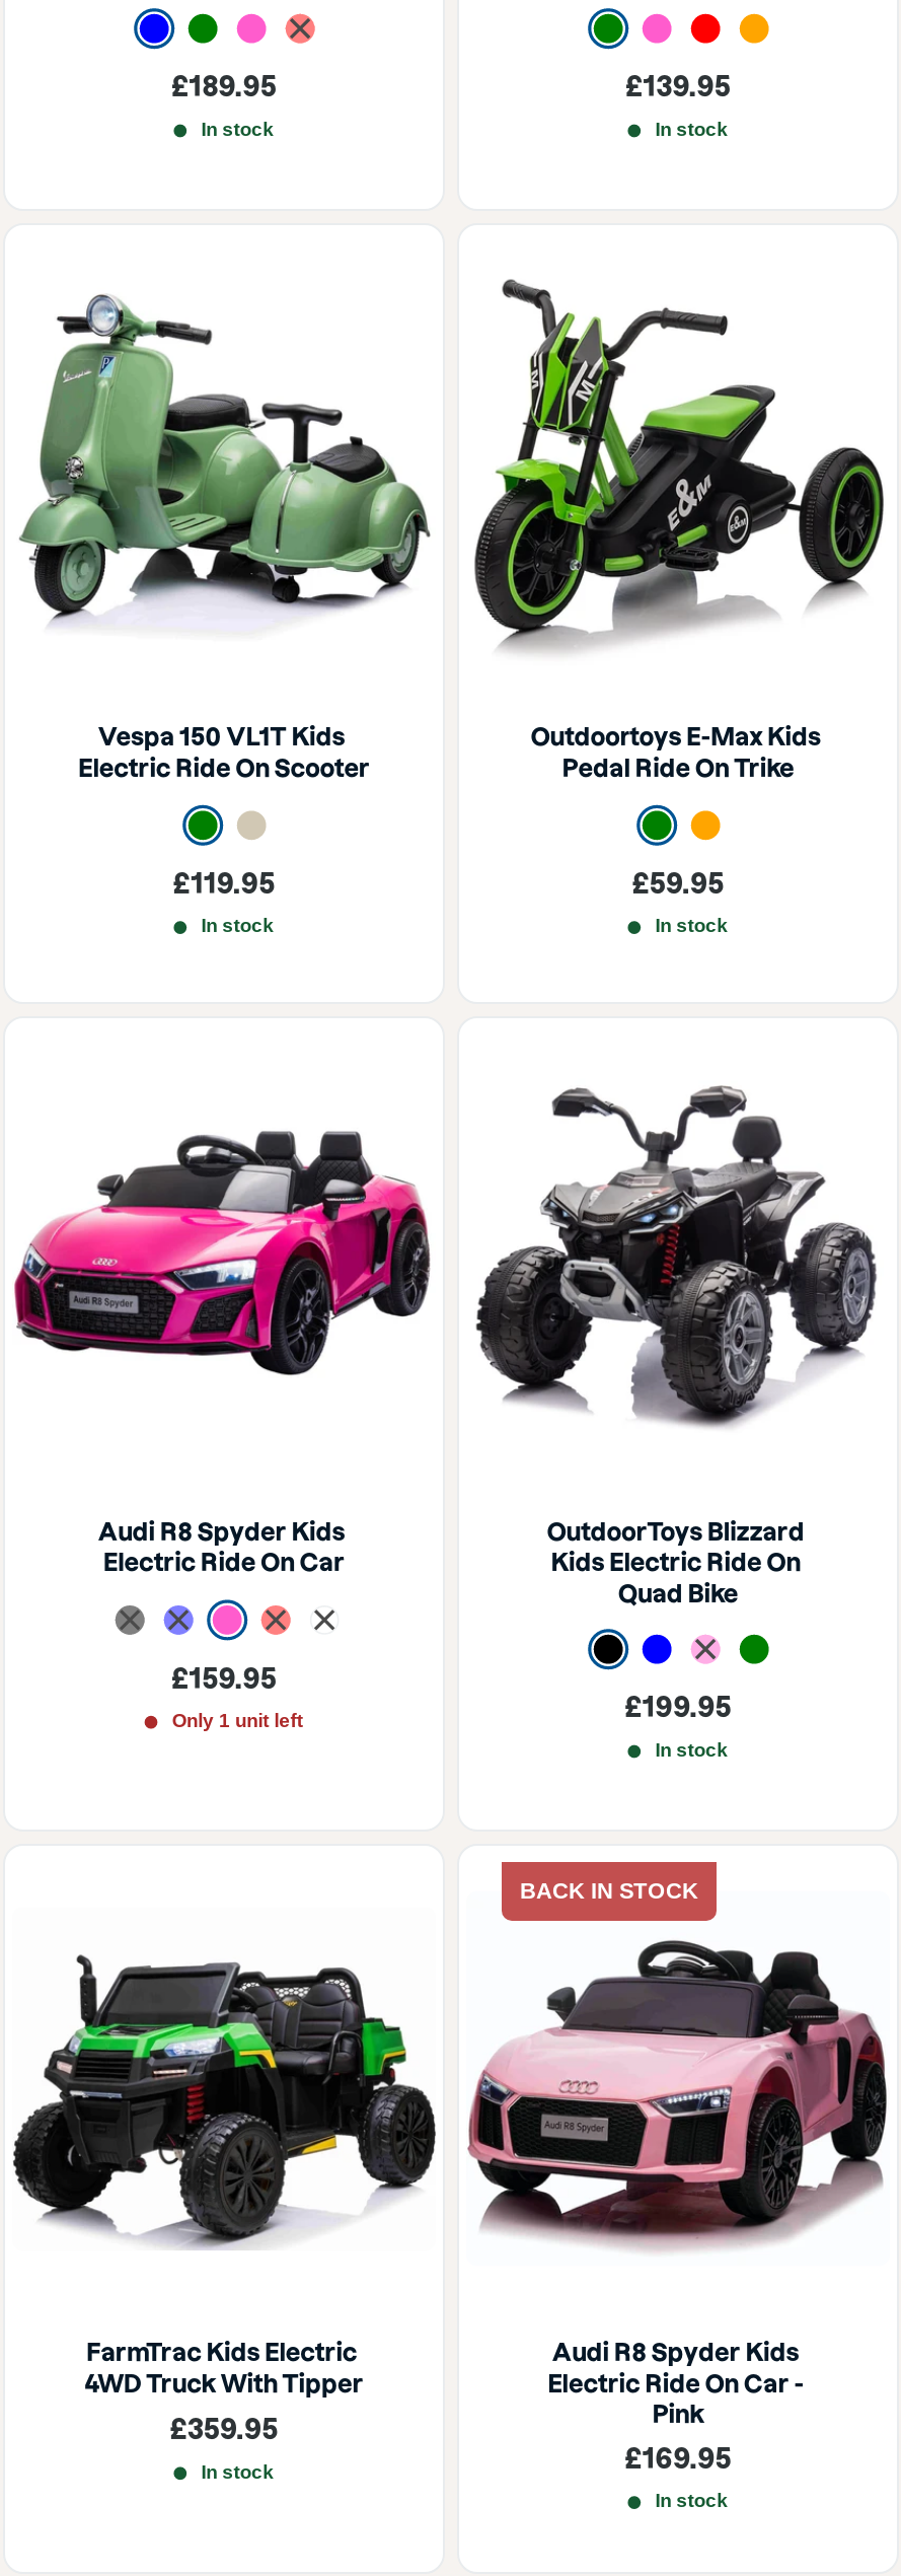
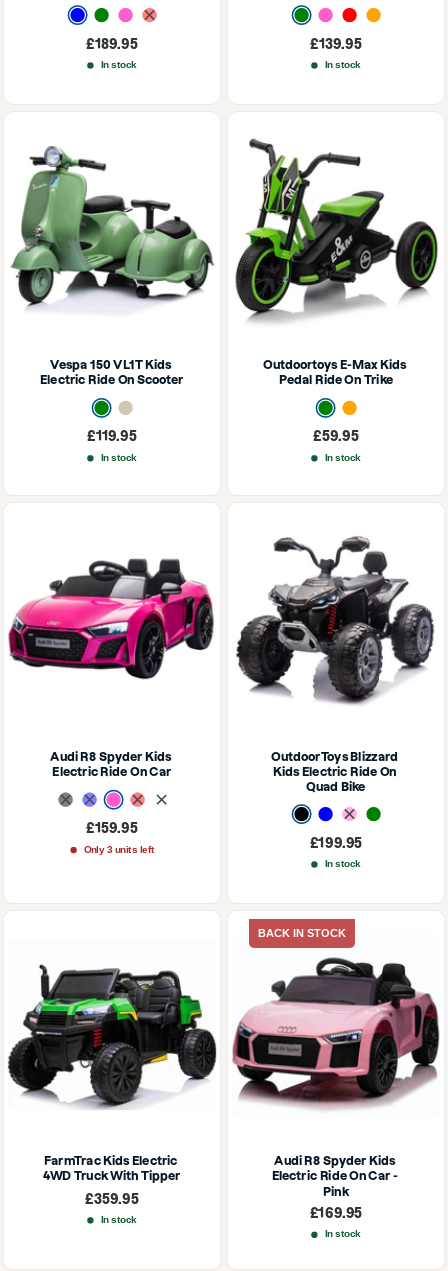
- Only 1 unit left
+ Only 3 units left
